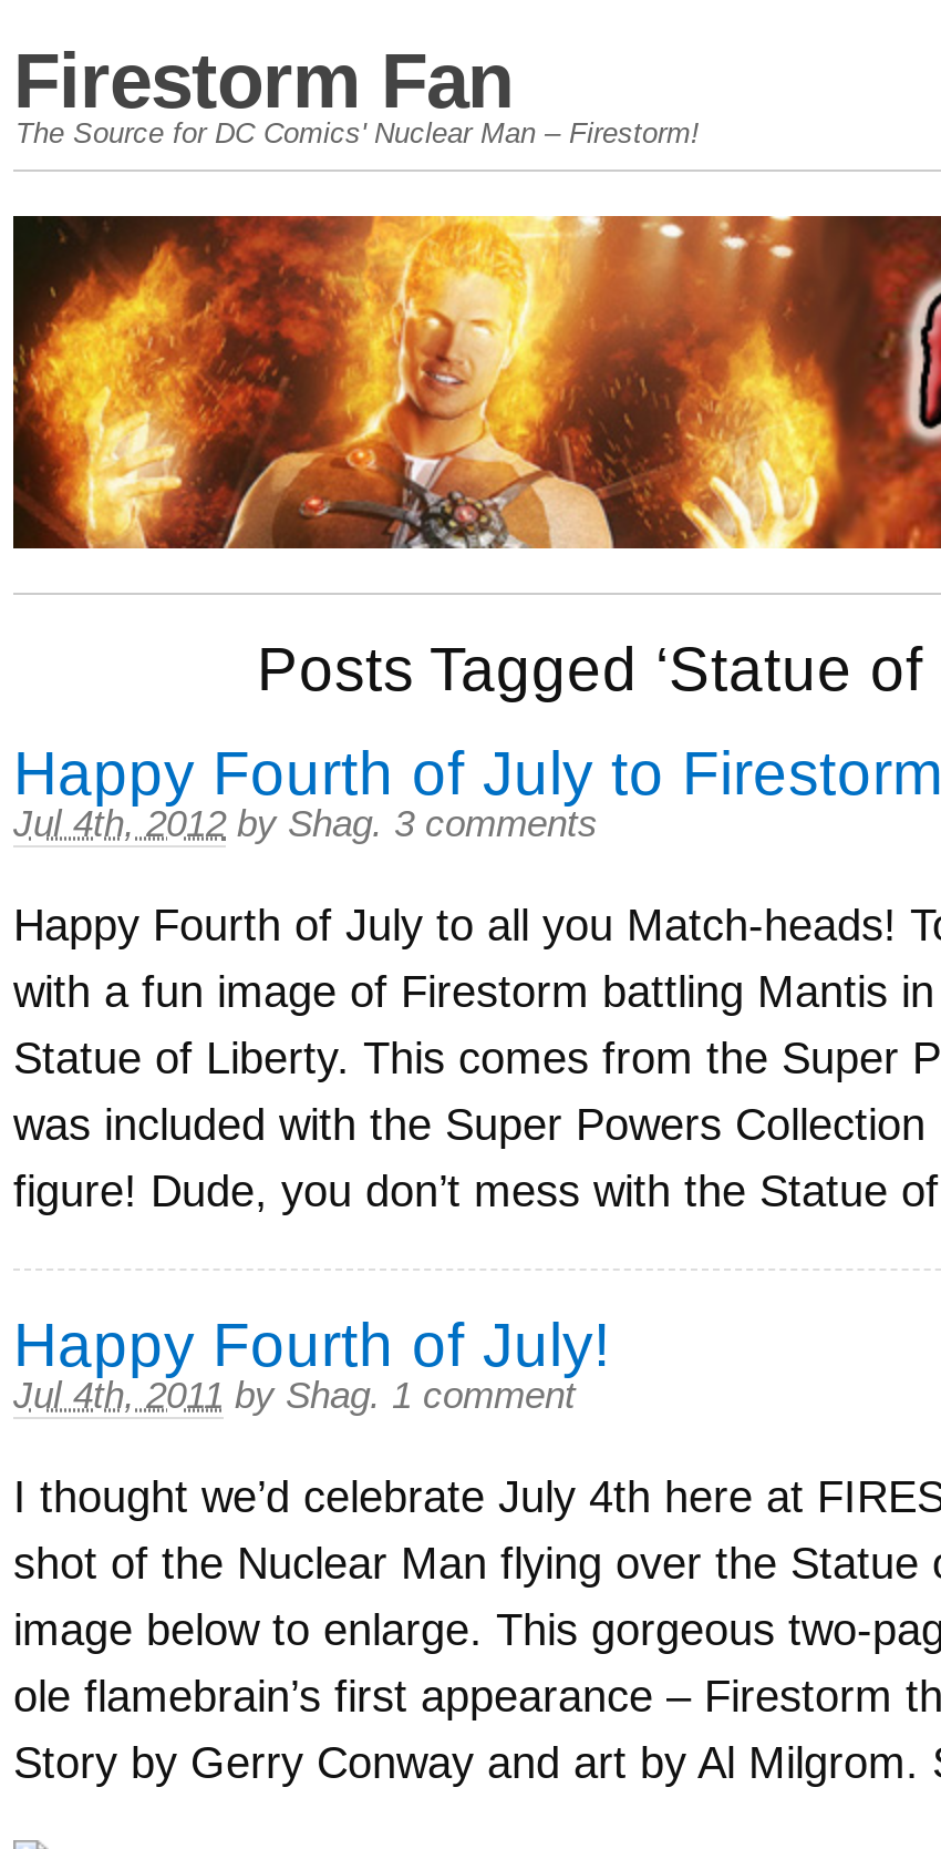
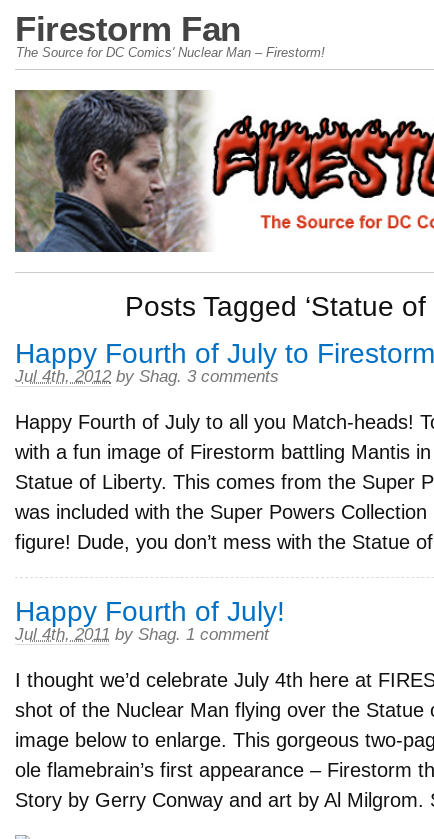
- [image]
+ [image]
